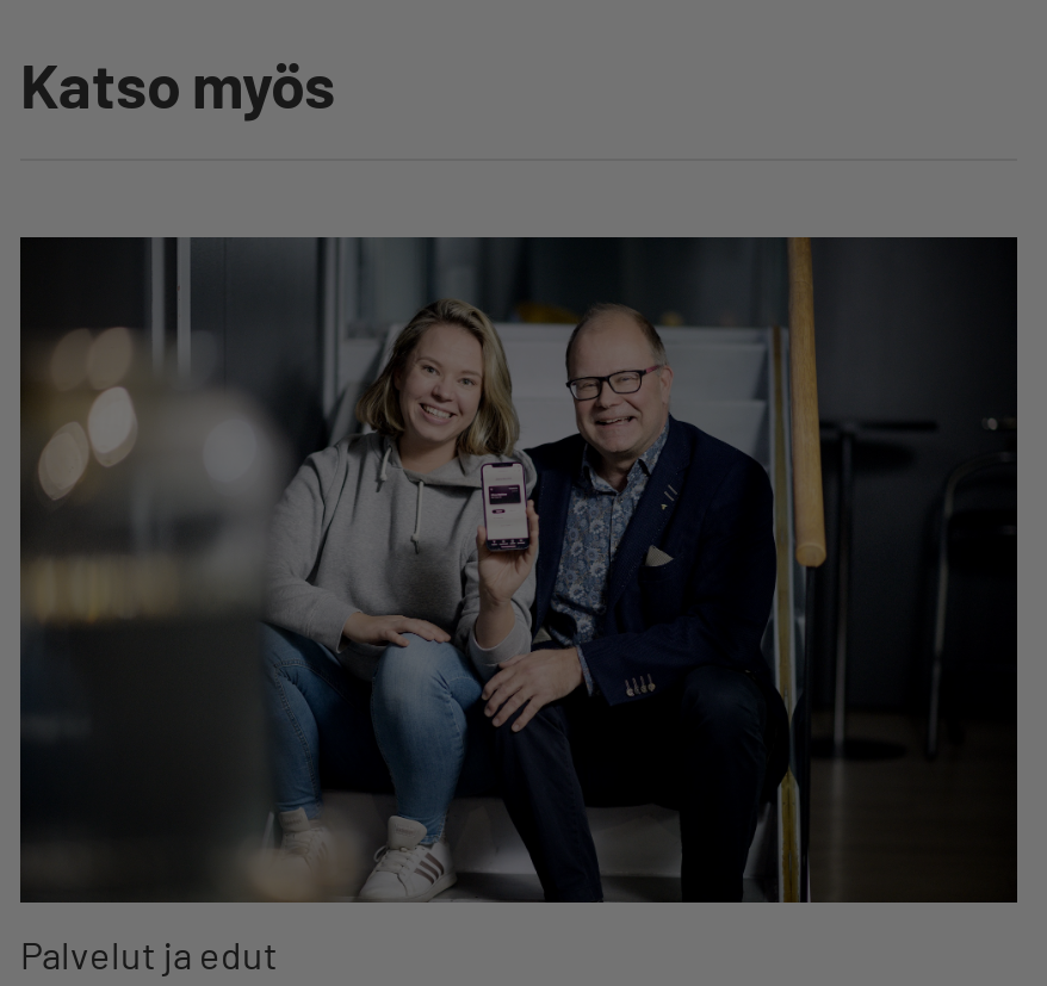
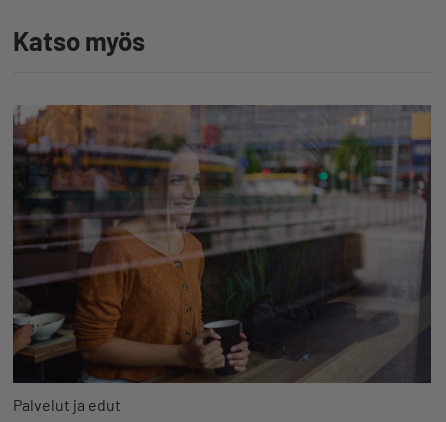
- [image]
+ [image]
